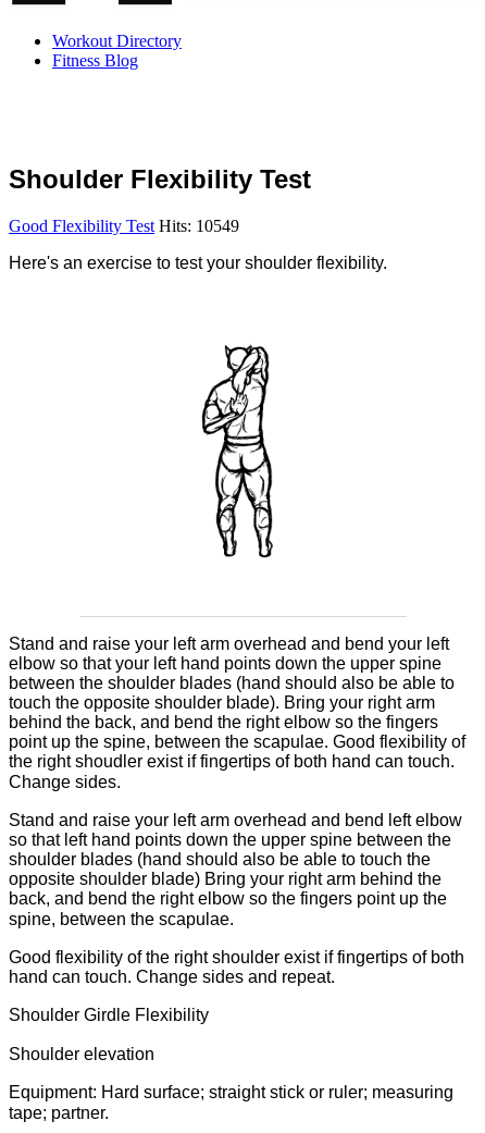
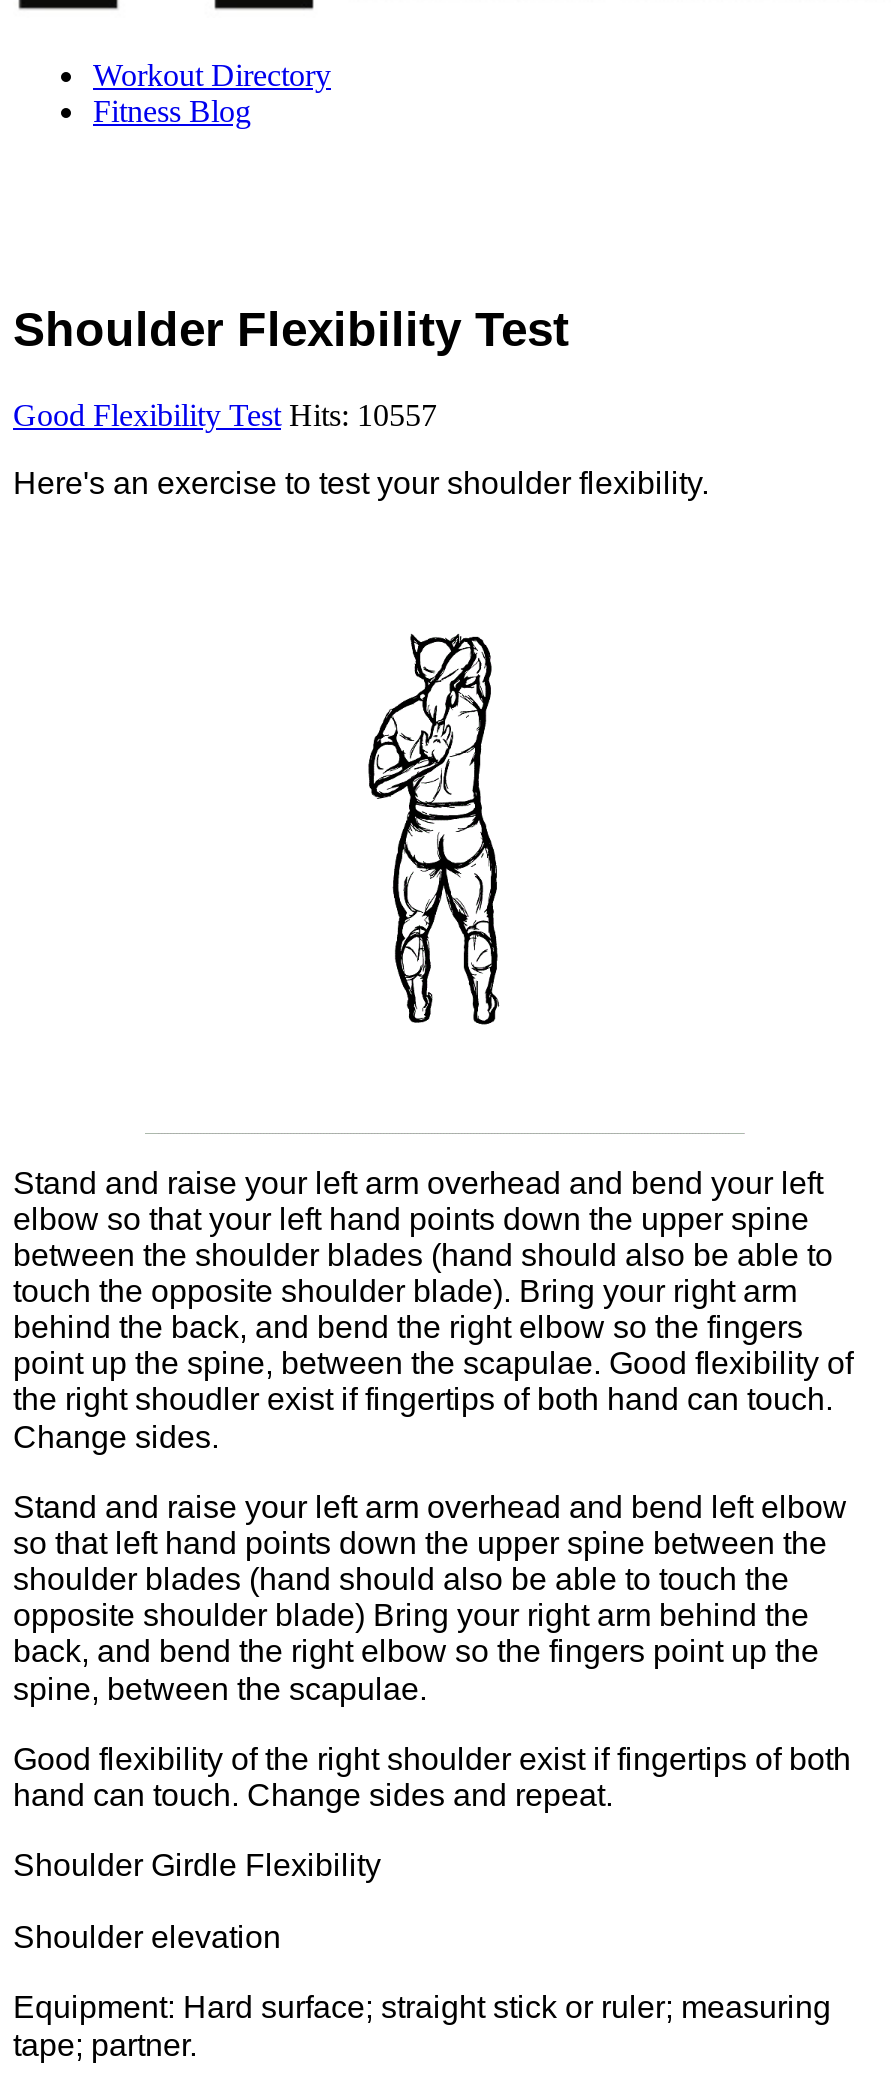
- Good Flexibility Test Hits: 10549
+ Good Flexibility Test Hits: 10557
